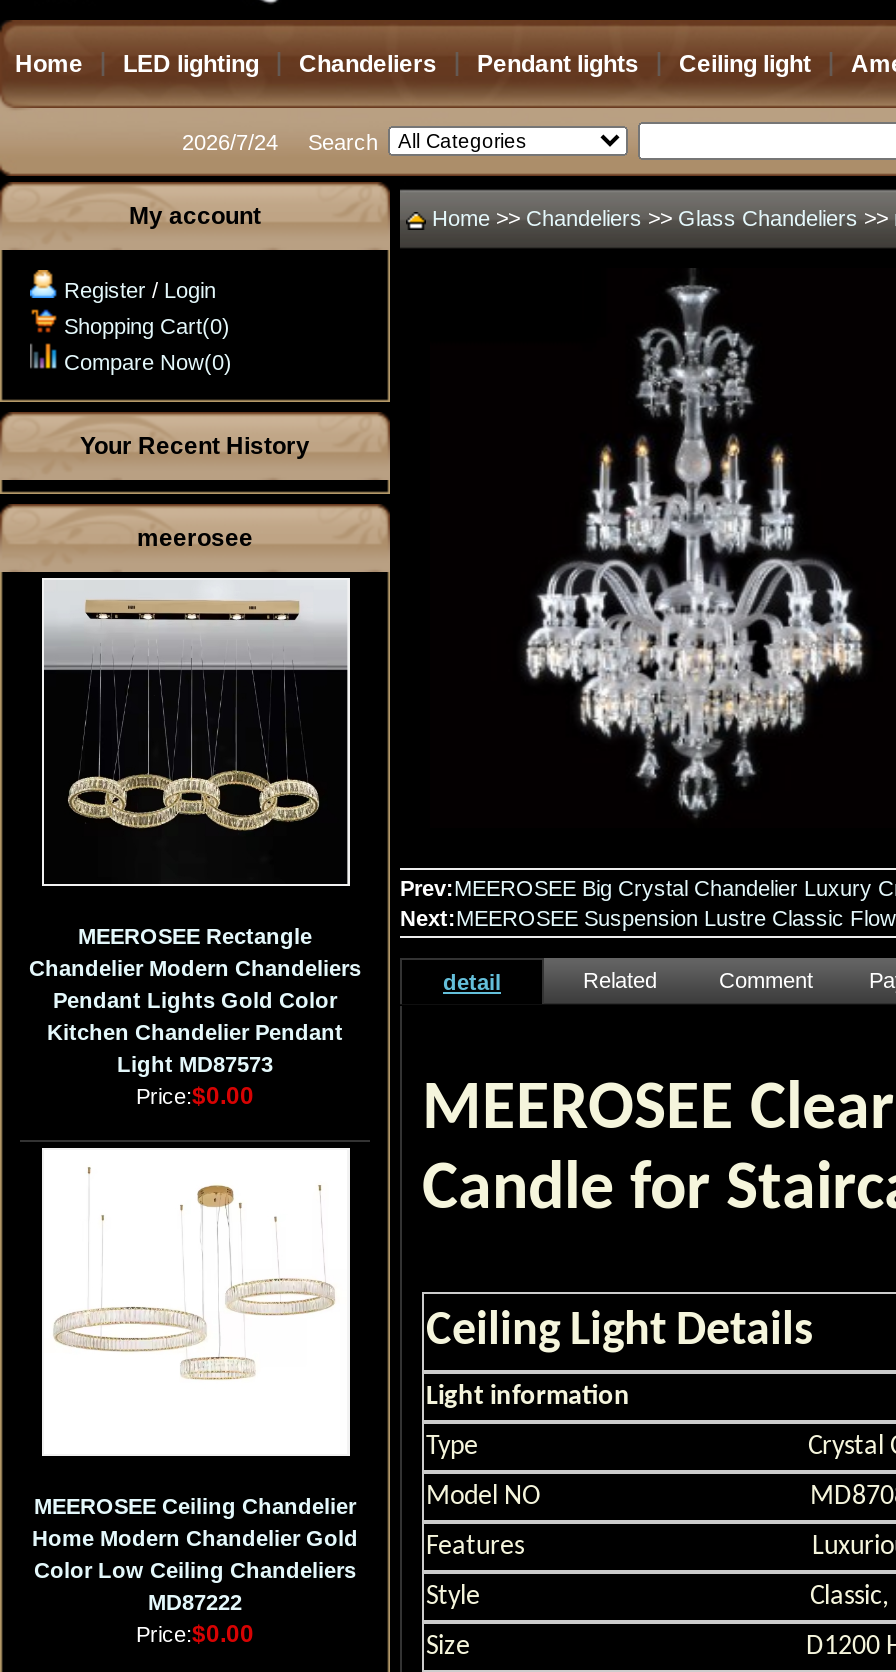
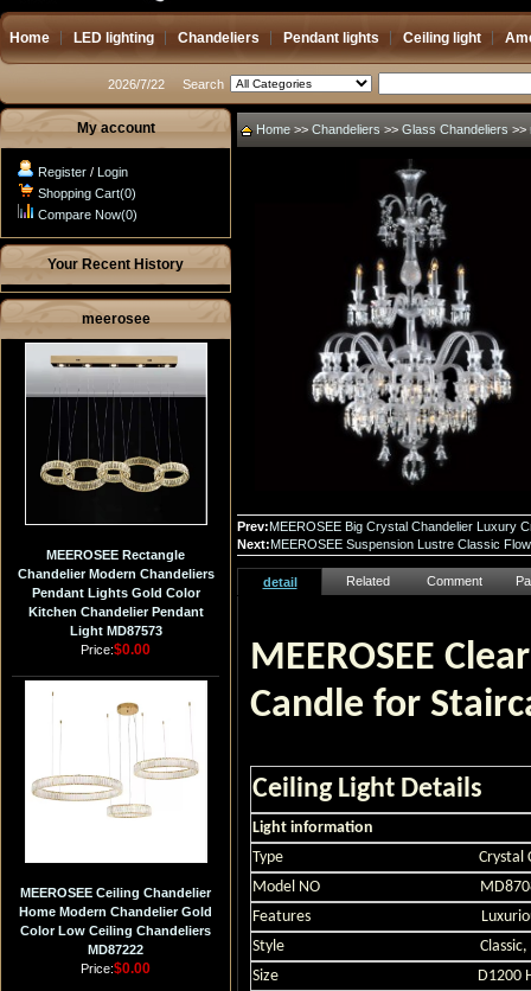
- 2026/7/24 Search
+ 2026/7/22 Search
